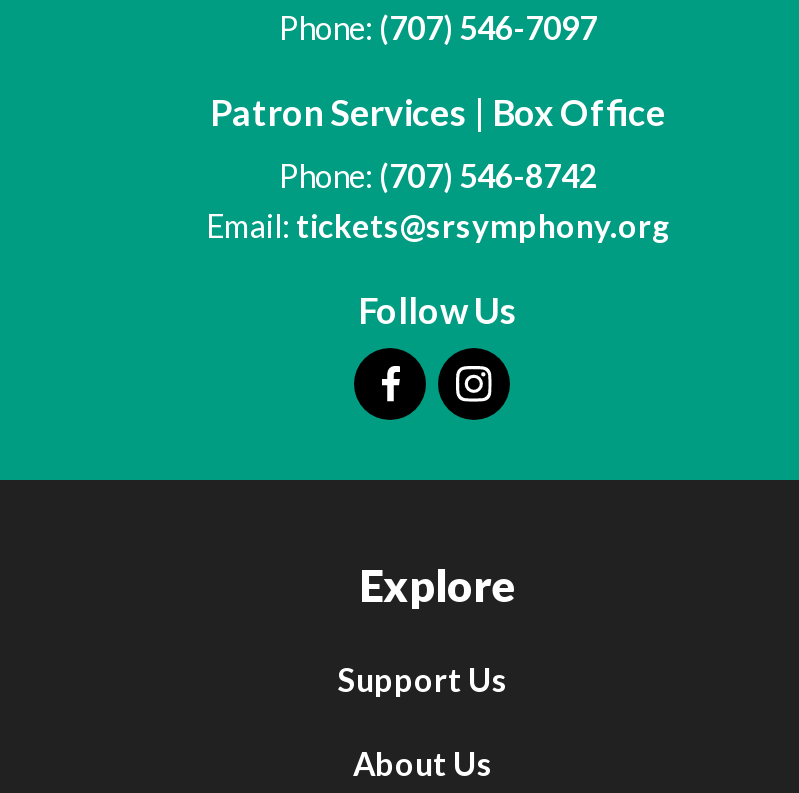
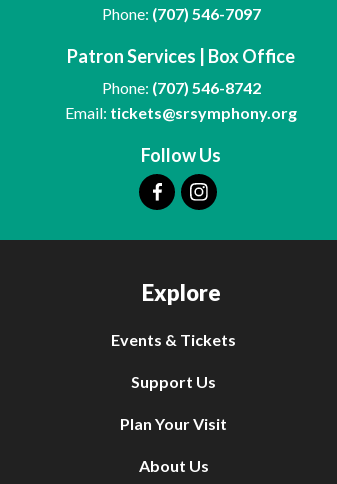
+ Events & Tickets

+ Plan Your Visit
